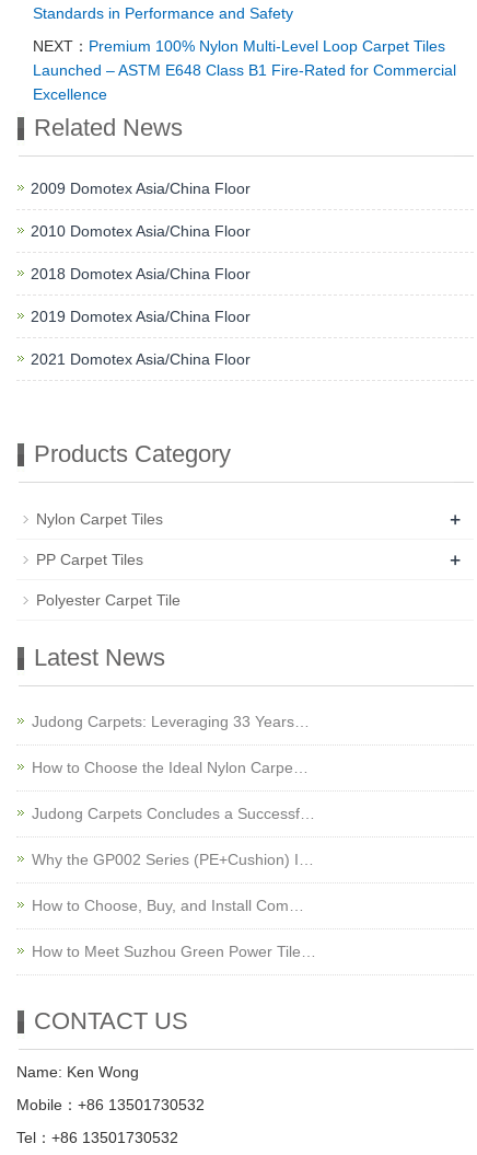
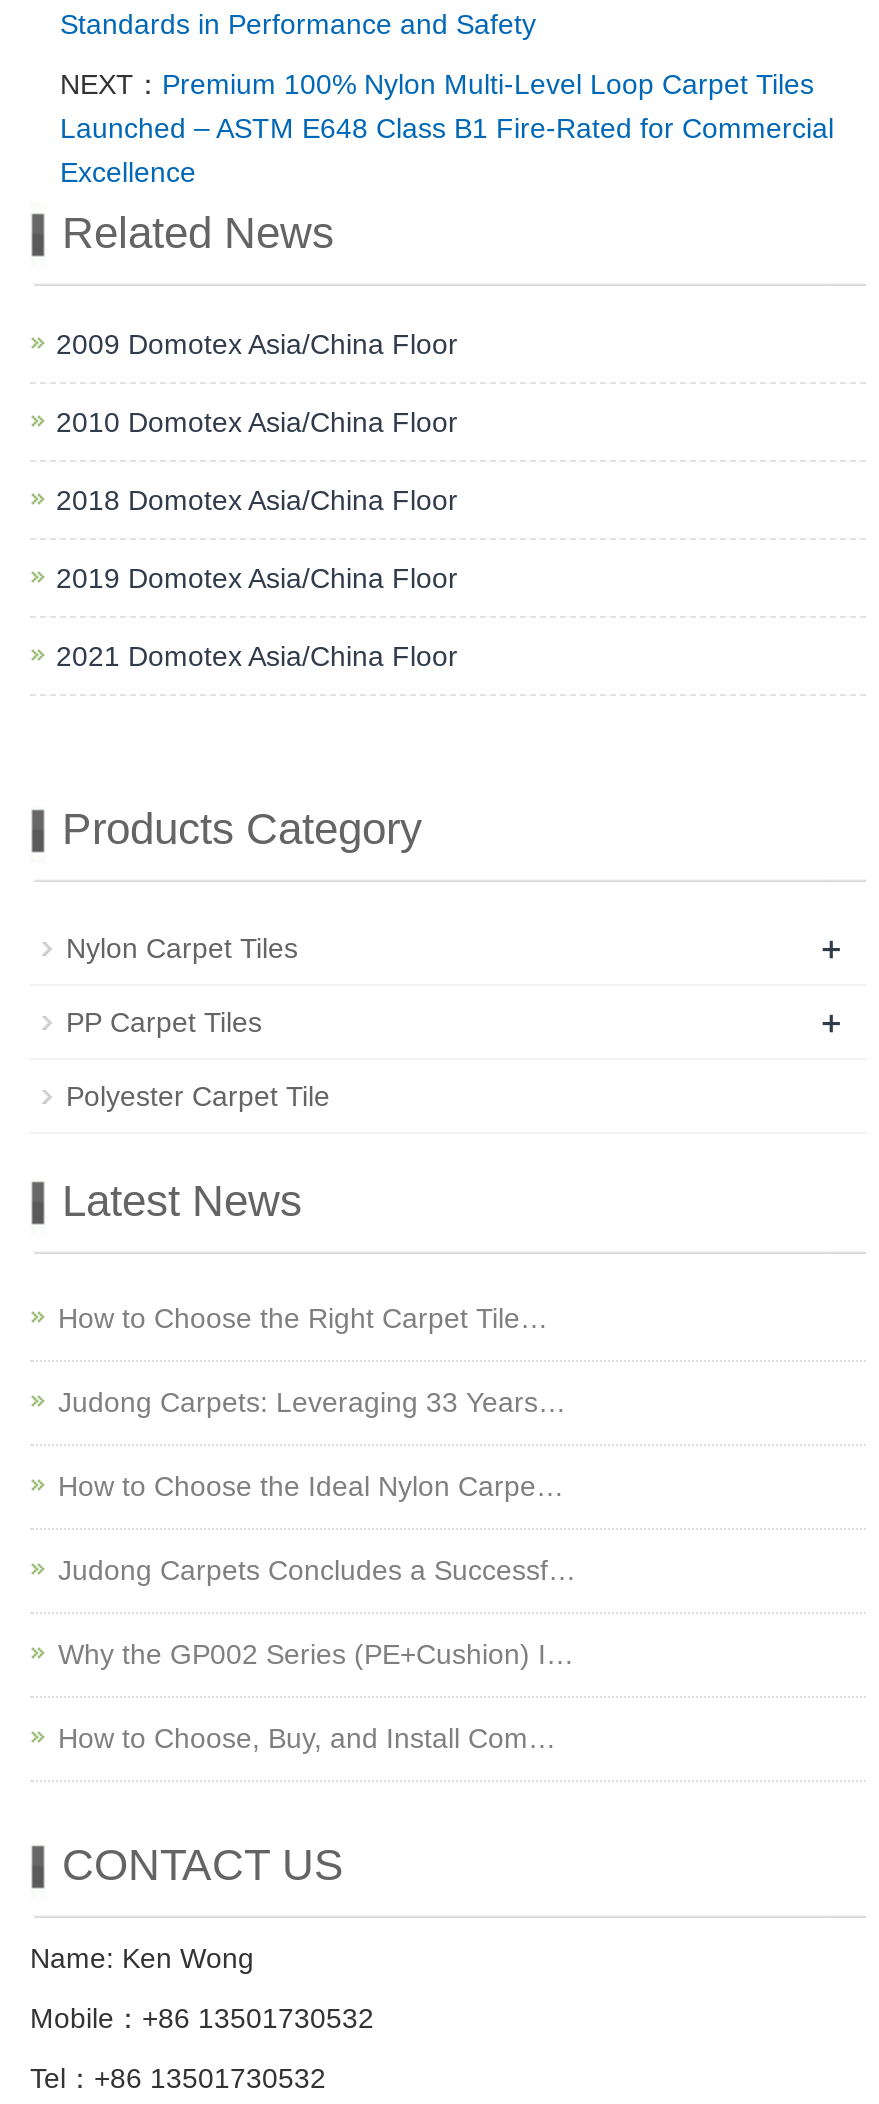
+ How to Choose the Right Carpet Tile…

moved down: Judong Carpets: Leveraging 33 Years… | How to Choose the Ideal Nylon Carpe… | Judong Carpets Concludes a Successf… | Why the GP002 Series (PE+Cushion) I… | How to Choose, Buy, and Install Com…

- How to Meet Suzhou Green Power Tile…
